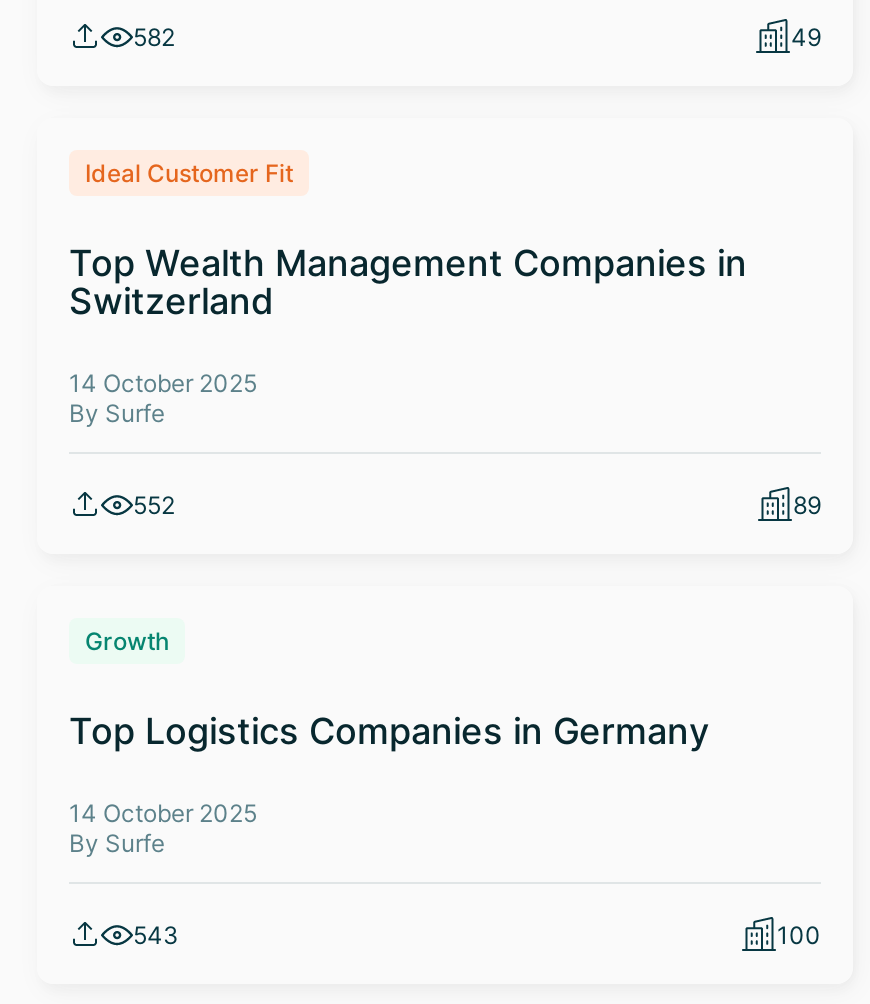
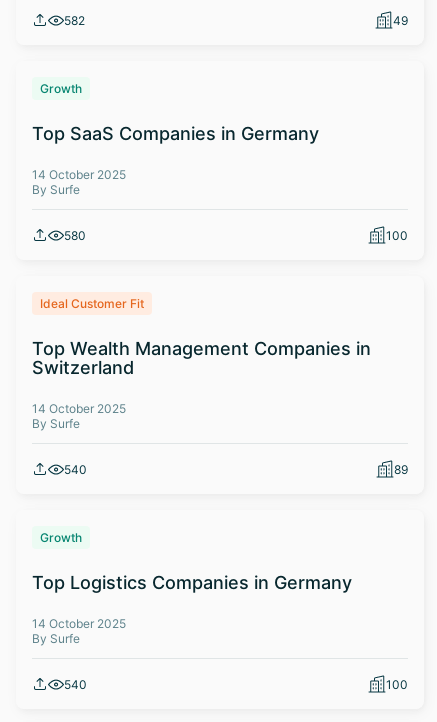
+ Growth
+ Top SaaS Companies in Germany
+ 14 October 2025
+ By Surfe
+ 580
+ 100

- 552
+ 540

- 543
+ 540
